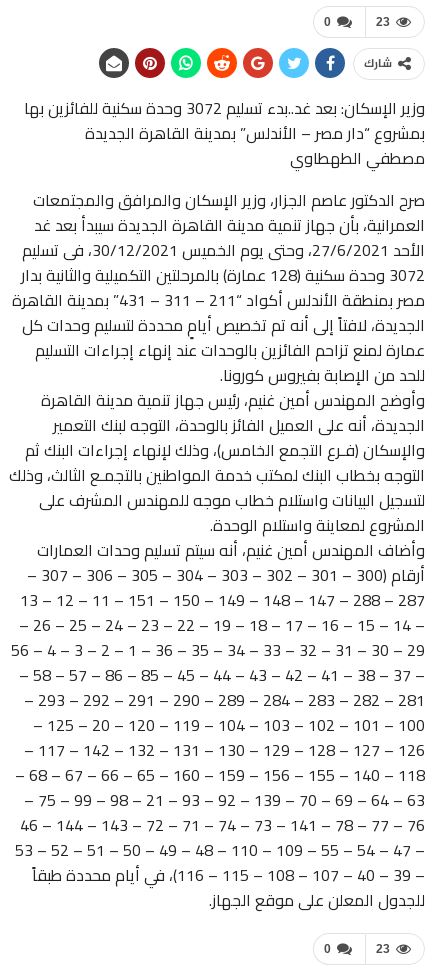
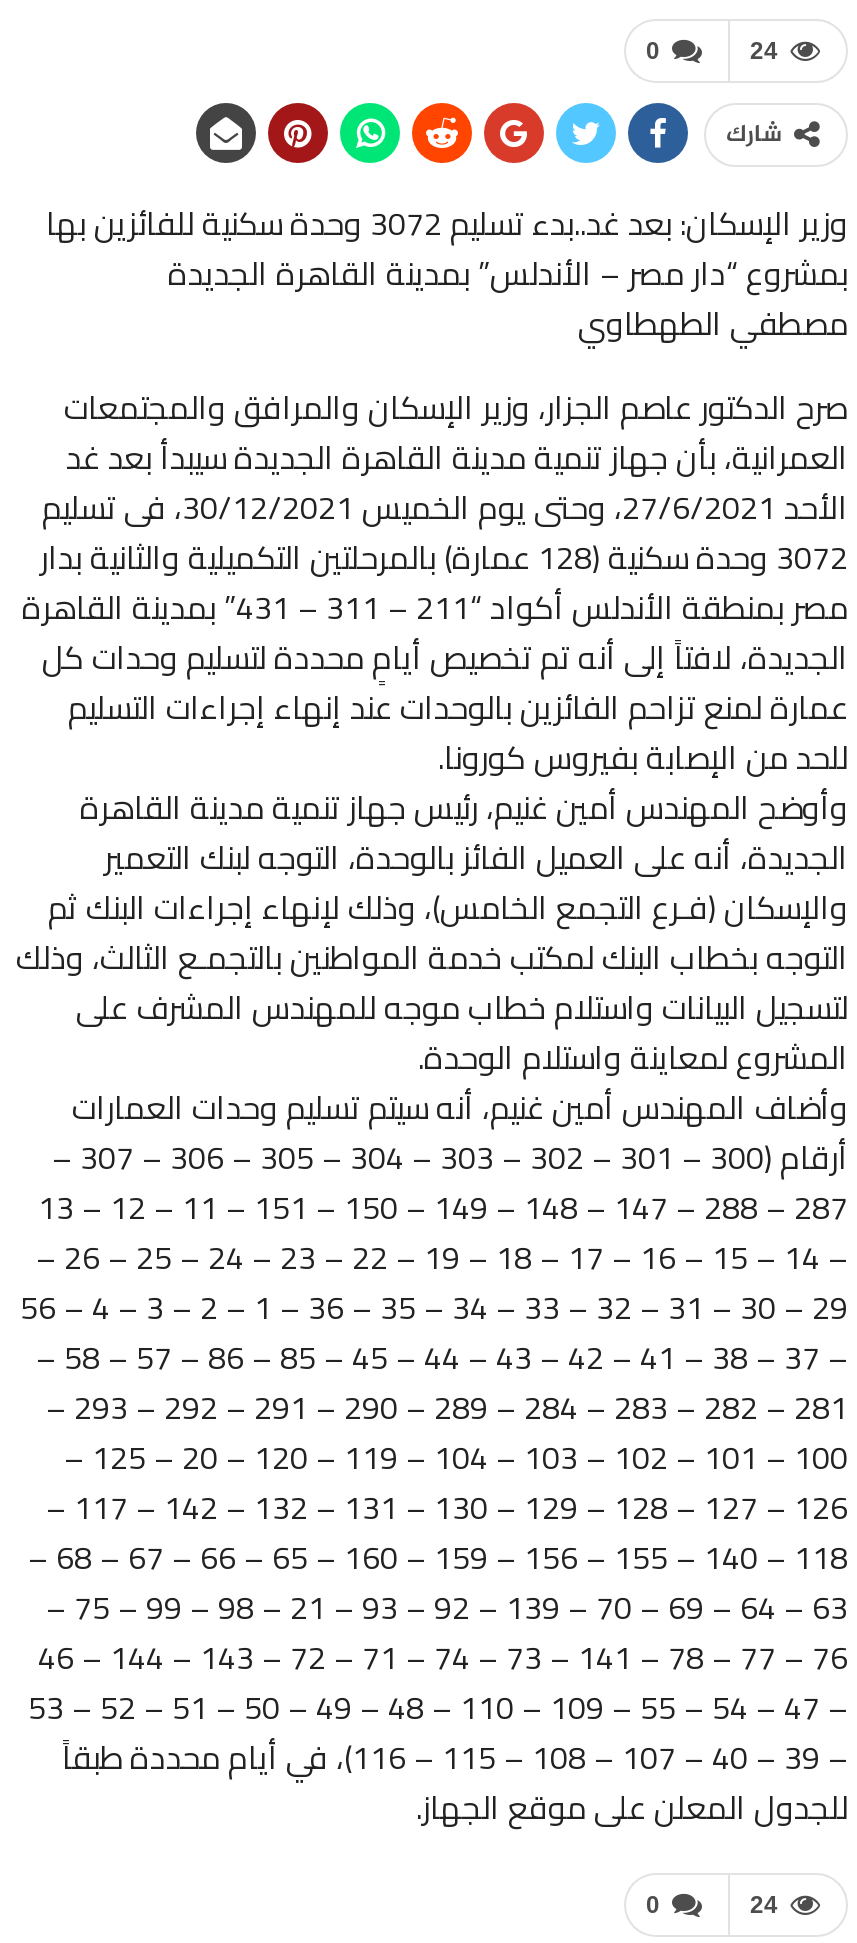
- 23
+ 24

- 23
+ 24
